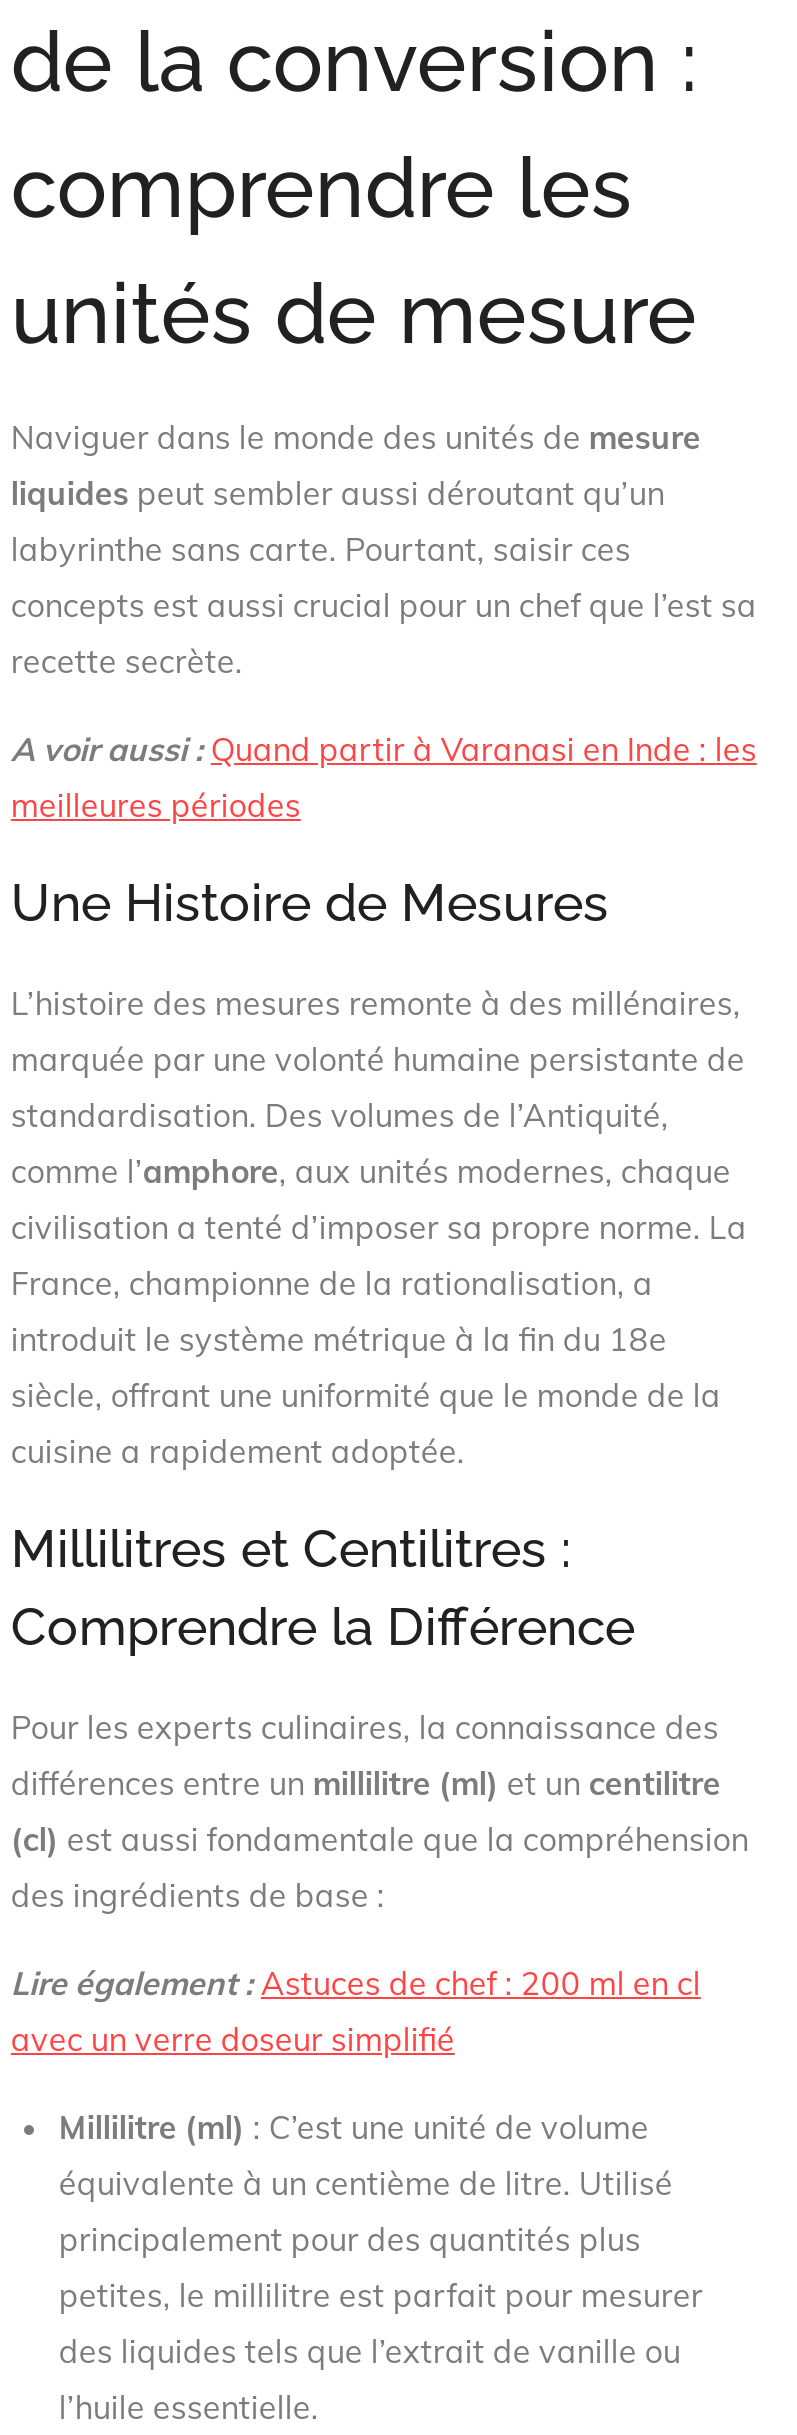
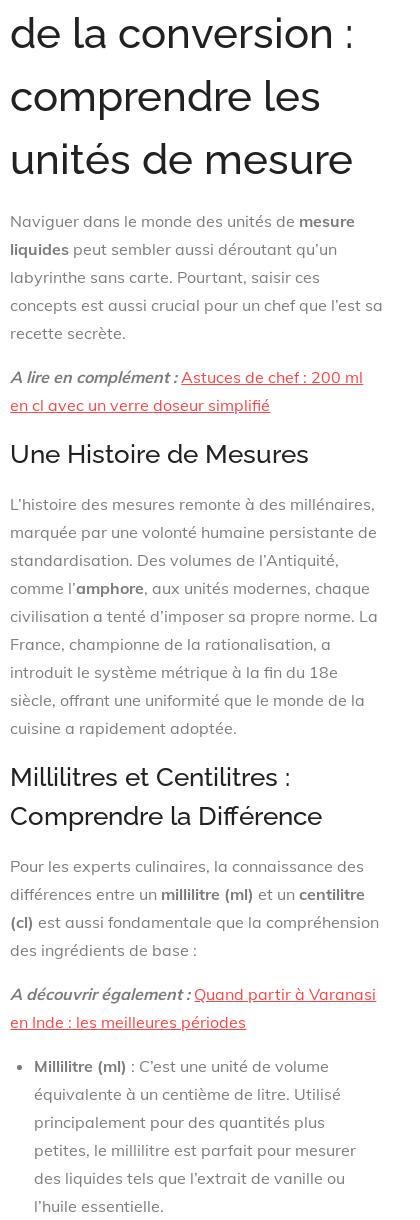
- A voir aussi : Quand partir à Varanasi en Inde : les
- meilleures périodes
+ A lire en complément : Astuces de chef : 200 ml
+ en cl avec un verre doseur simplifié

- Lire également : Astuces de chef : 200 ml en cl
- avec un verre doseur simplifié
+ A découvrir également : Quand partir à Varanasi
+ en Inde : les meilleures périodes
